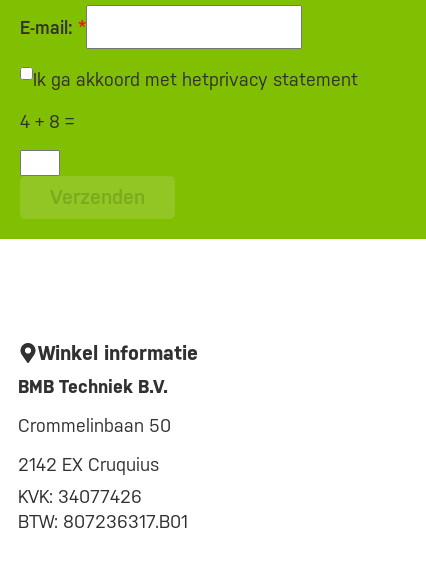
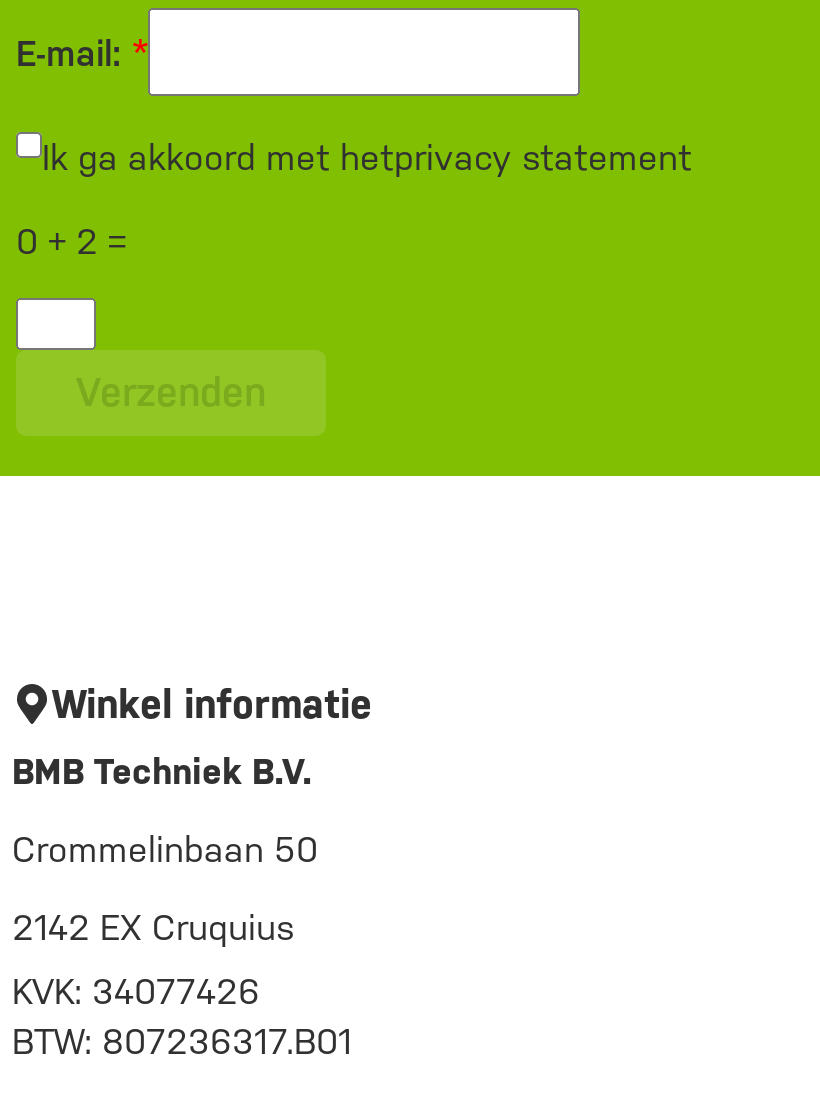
- 4 + 8 =
+ 0 + 2 =
